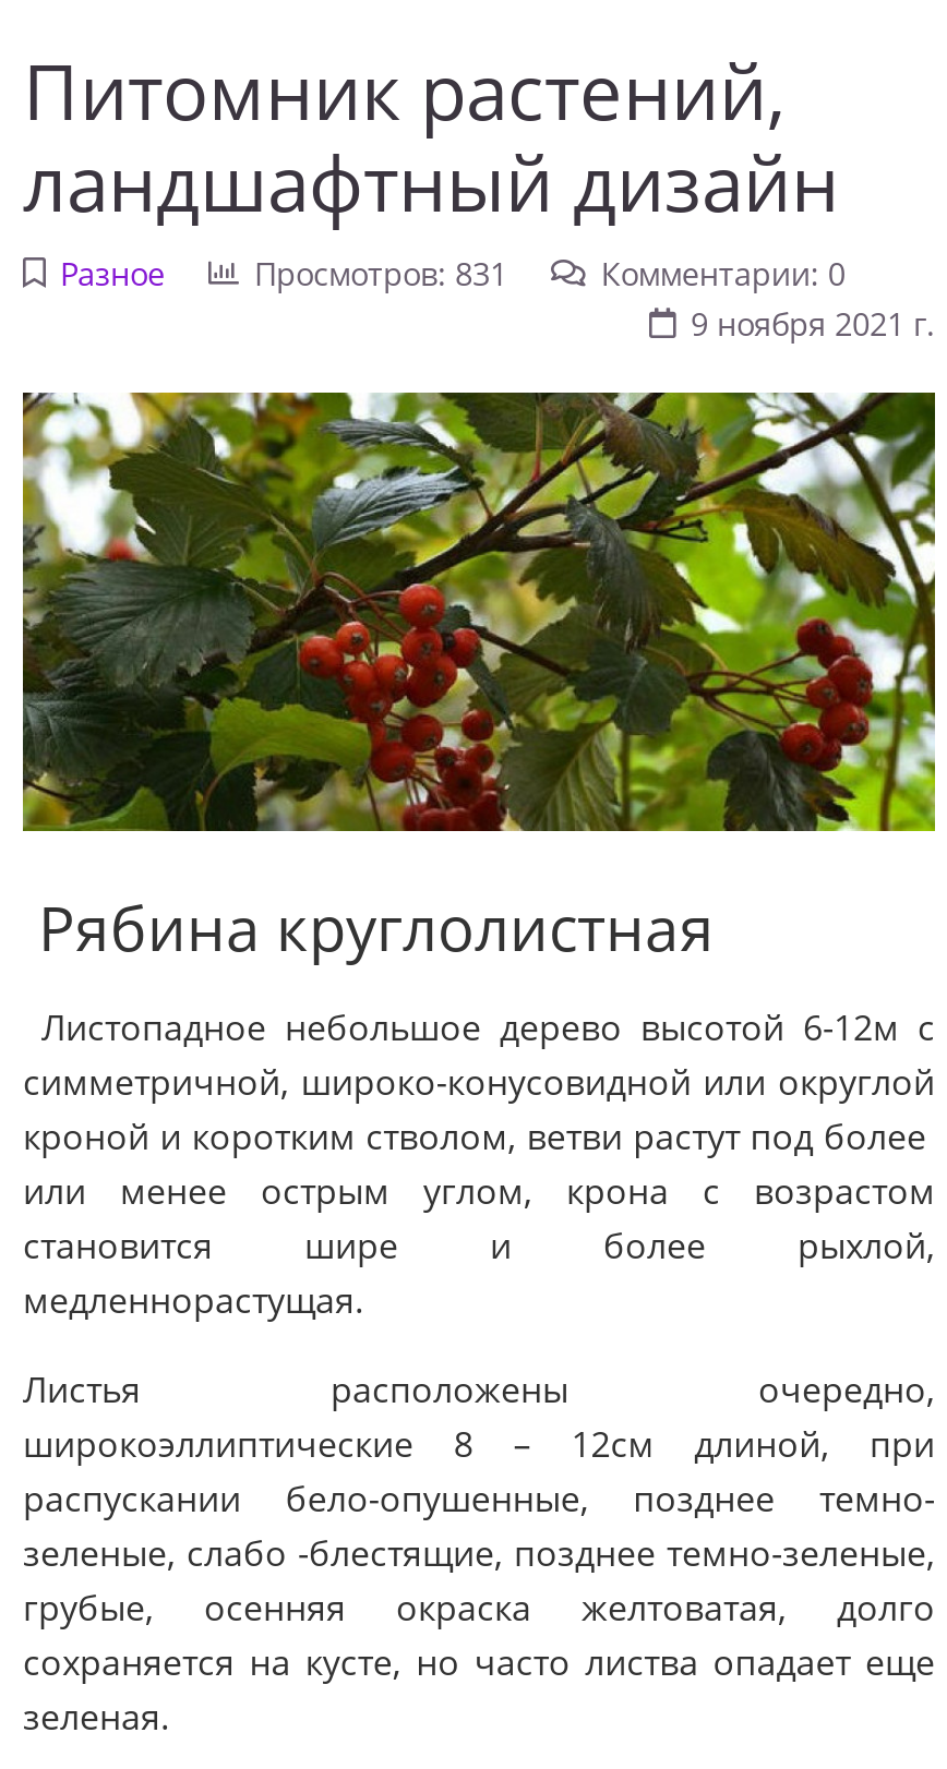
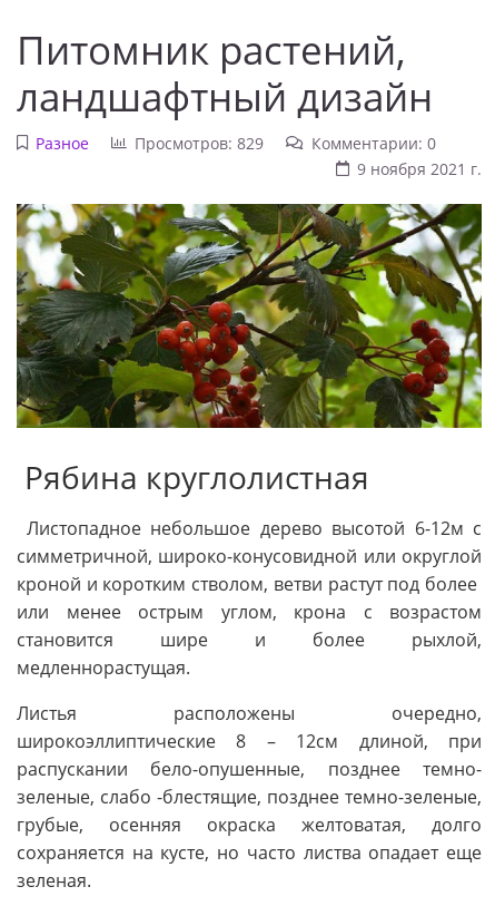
- Просмотров: 831
+ Просмотров: 829
